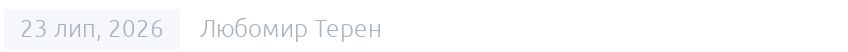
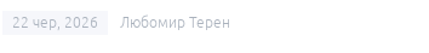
- 23 лип, 2026 Любомир Терен
+ 22 чер, 2026 Любомир Терен
